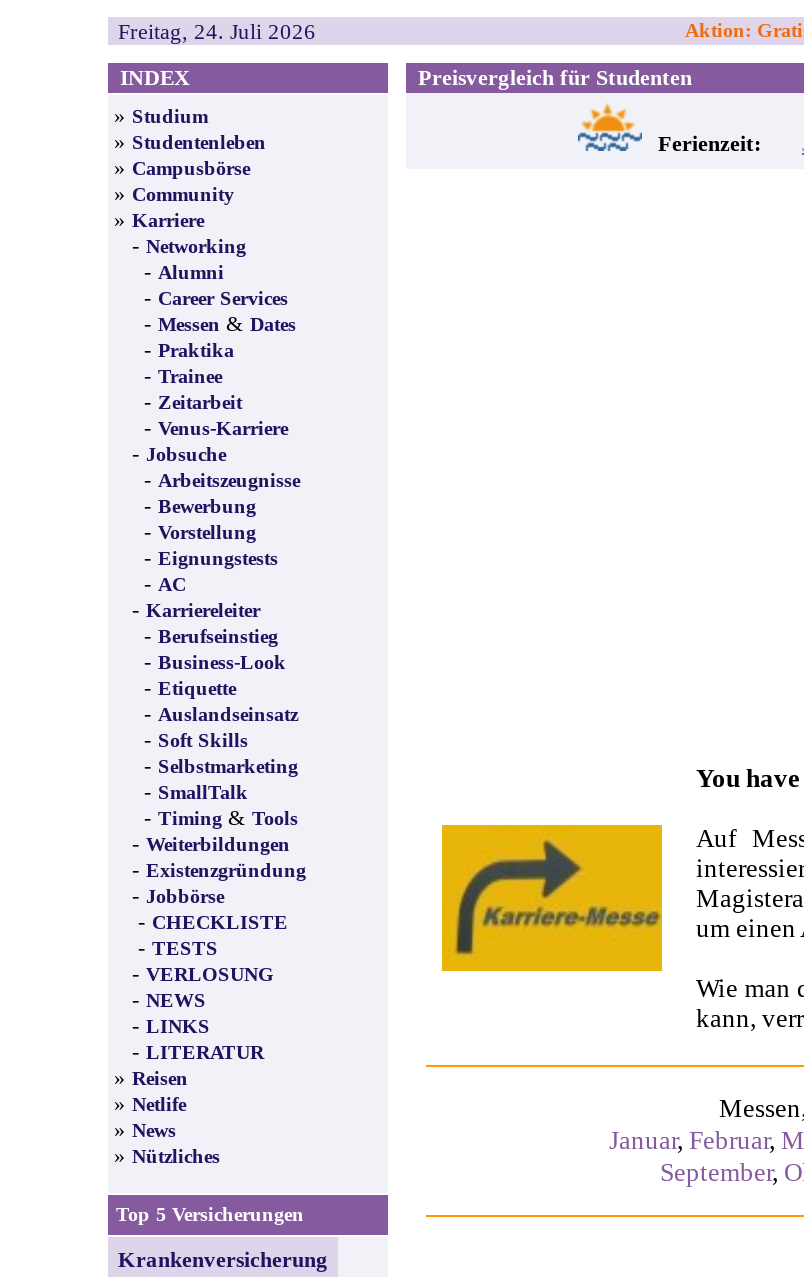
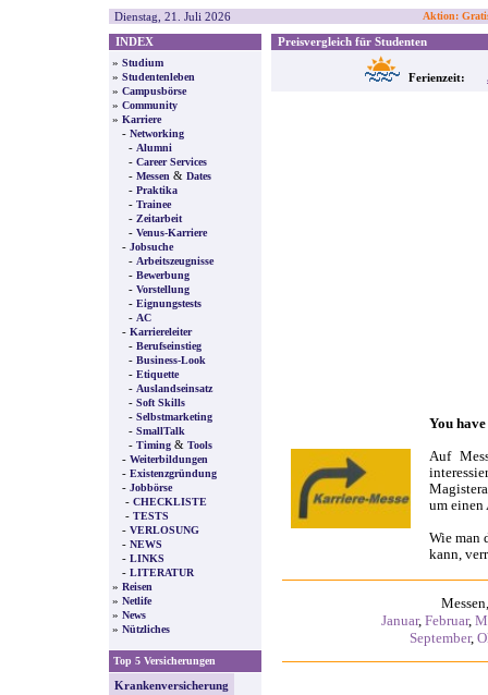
- Freitag, 24. Juli 2026
+ Dienstag, 21. Juli 2026
